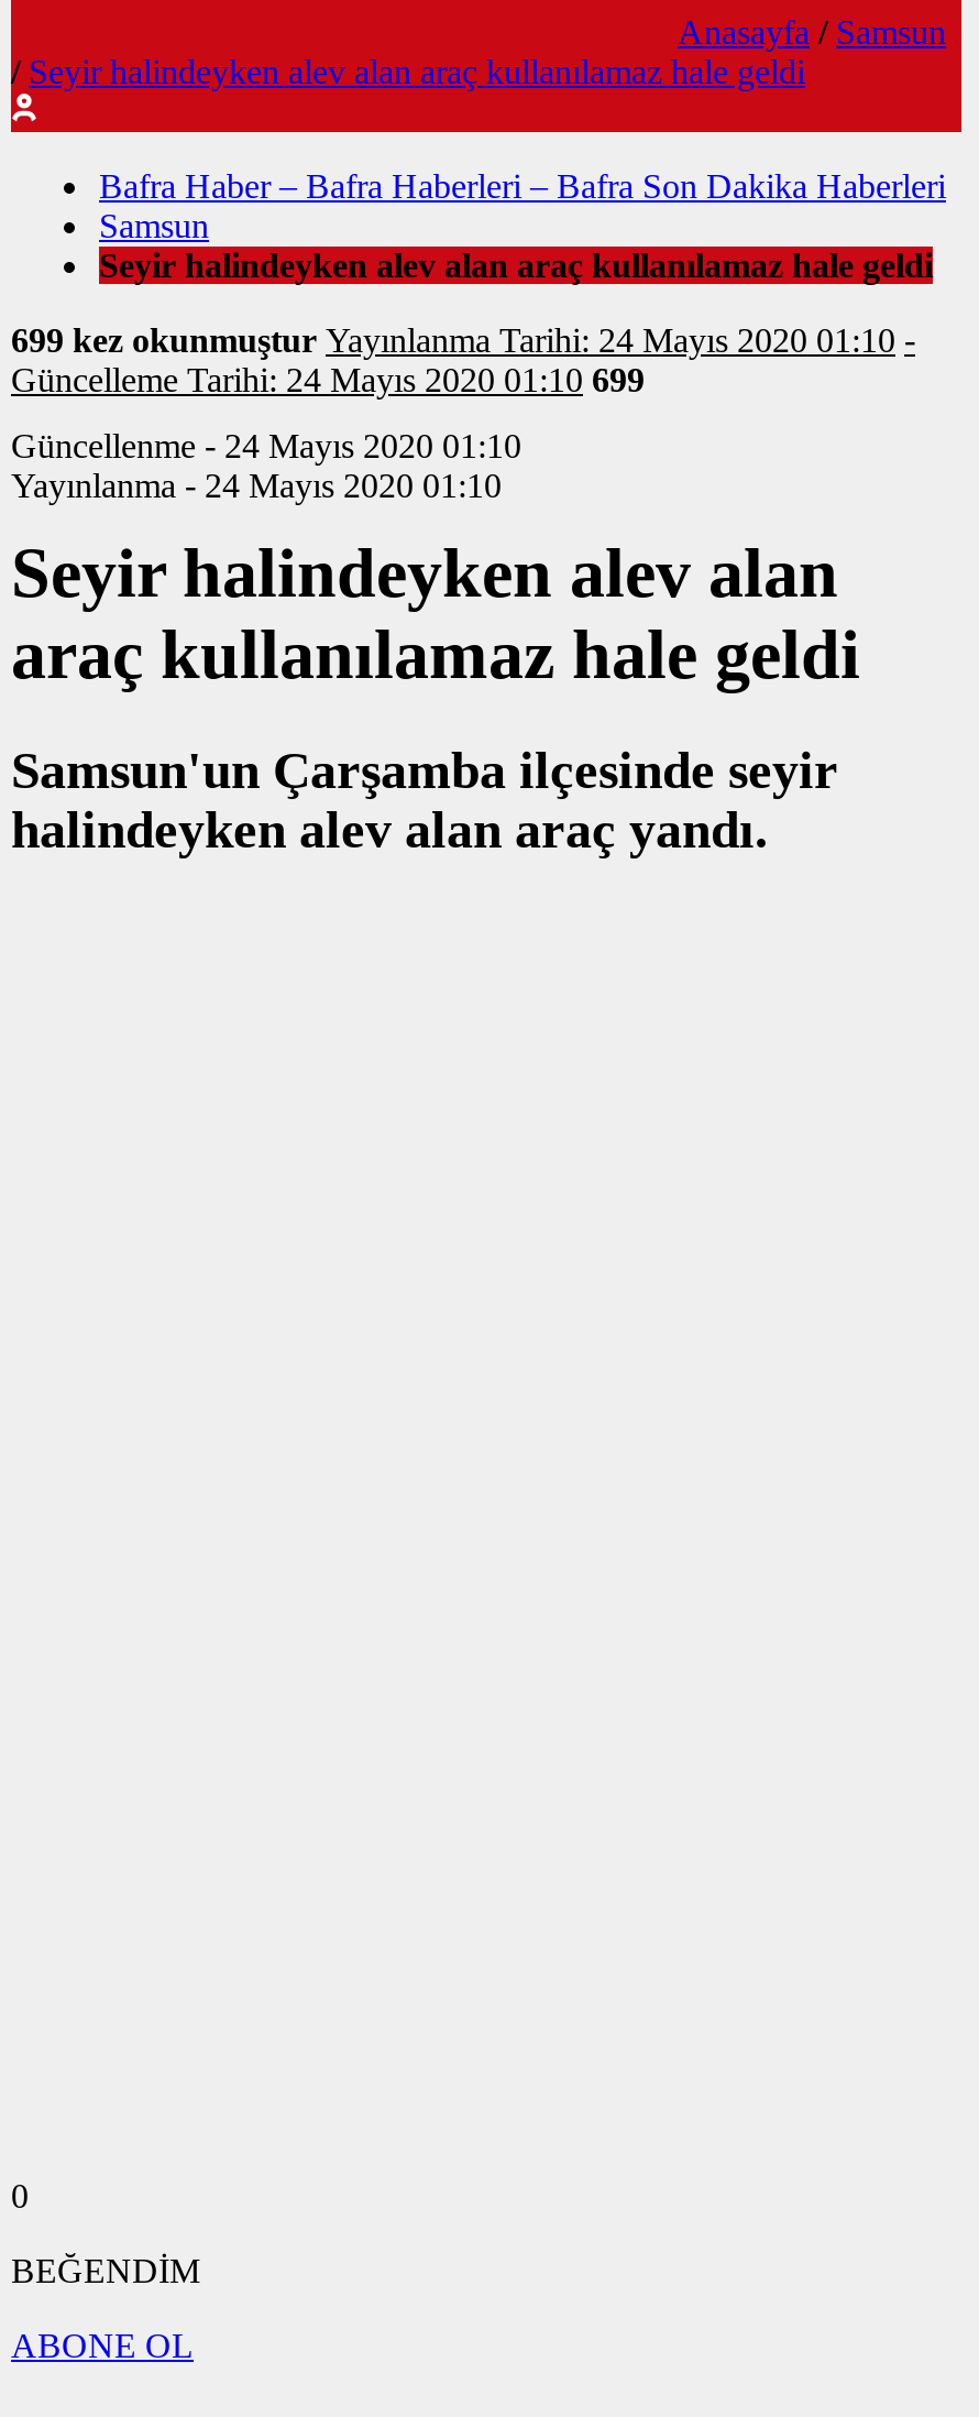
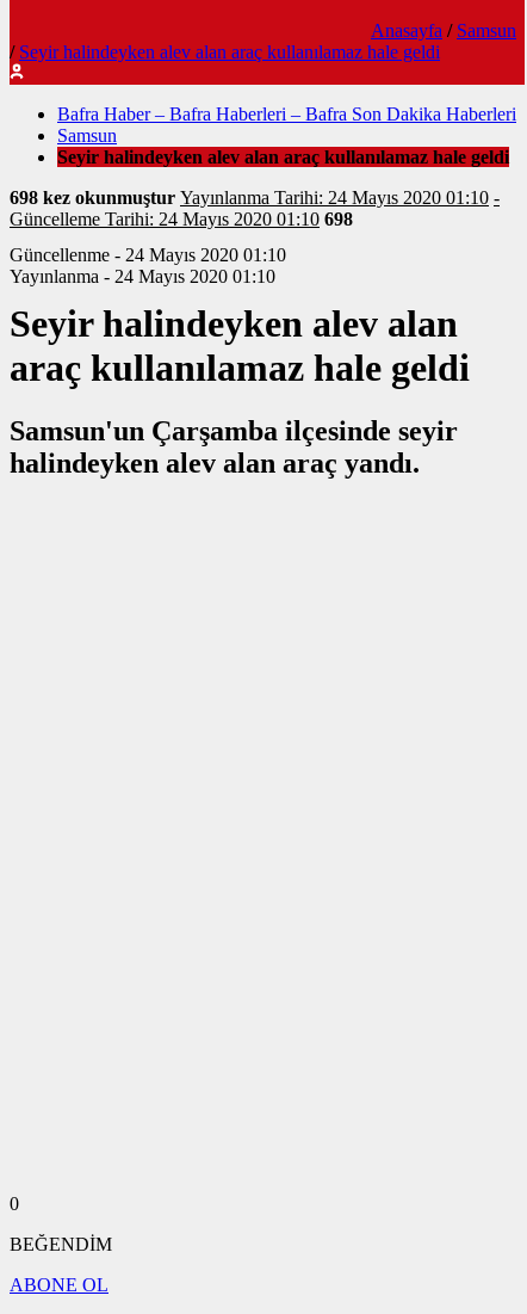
- 699 kez okunmuştur Yayınlanma Tarihi: 24 Mayıs 2020 01:10 -
+ 698 kez okunmuştur Yayınlanma Tarihi: 24 Mayıs 2020 01:10 -

- Güncelleme Tarihi: 24 Mayıs 2020 01:10 699
+ Güncelleme Tarihi: 24 Mayıs 2020 01:10 698
